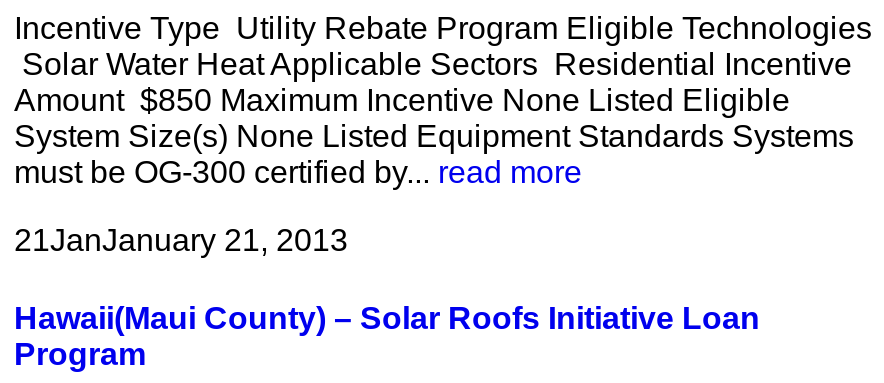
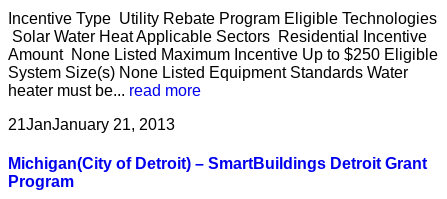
- Amount $850 Maximum Incentive None Listed Eligible
- System Size(s) None Listed Equipment Standards Systems
- must be OG-300 certified by... read more
+ Amount None Listed Maximum Incentive Up to $250 Eligible
+ System Size(s) None Listed Equipment Standards Water
+ heater must be... read more

- Hawaii(Maui County) – Solar Roofs Initiative Loan
+ Michigan(City of Detroit) – SmartBuildings Detroit Grant
